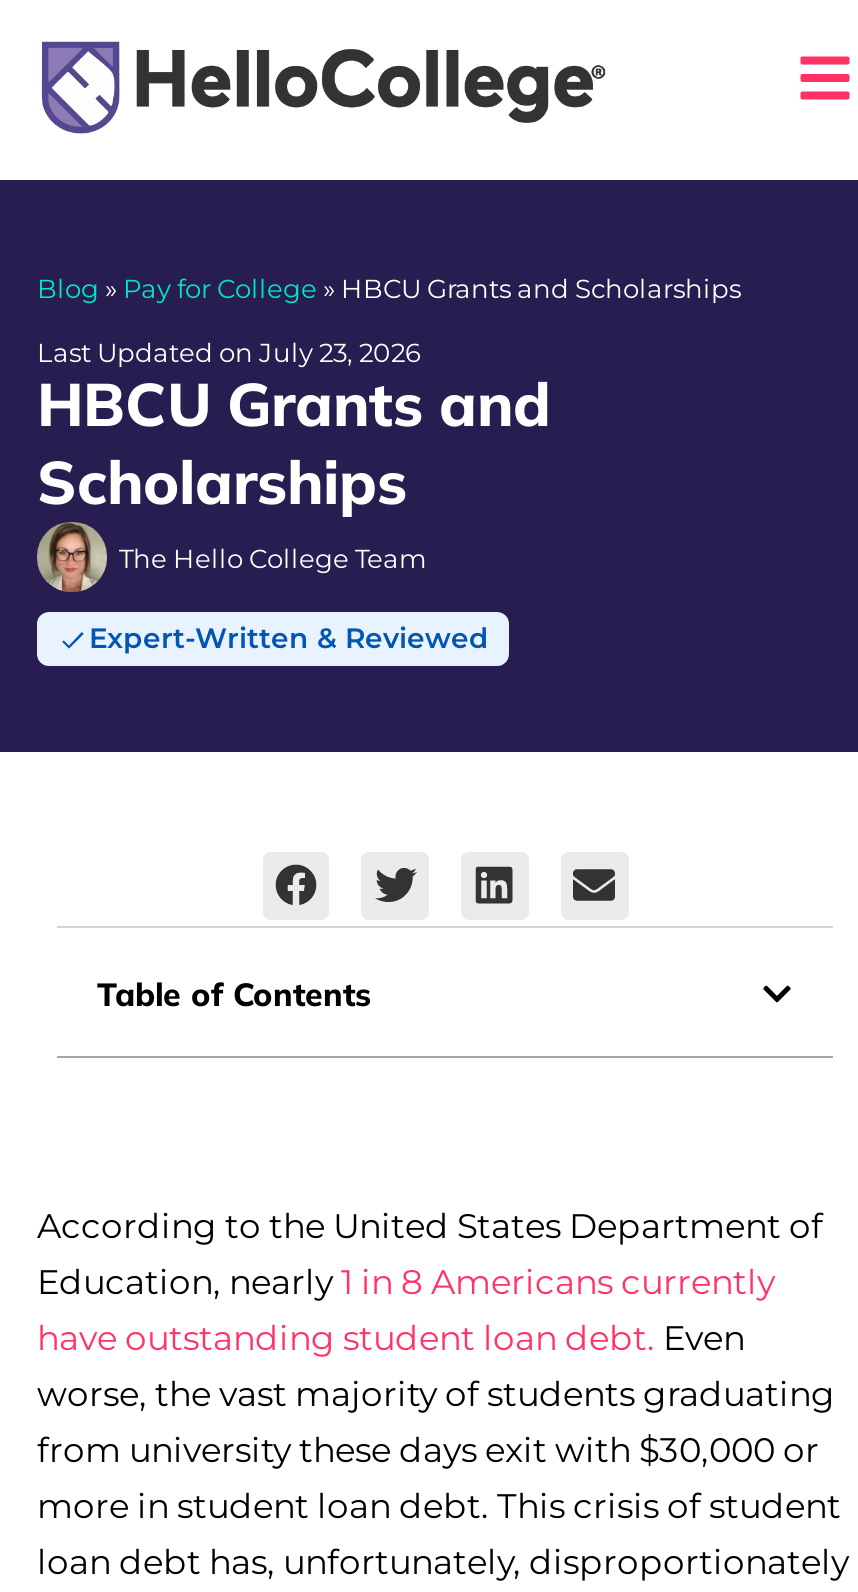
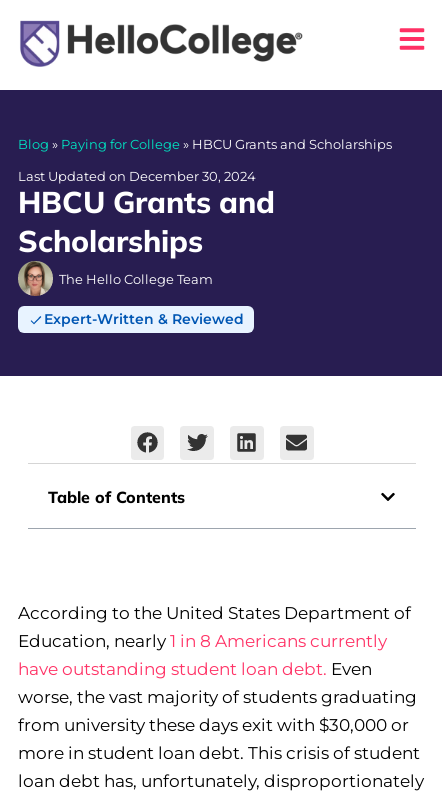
- Blog» Pay for College» HBCU Grants and Scholarships
+ Blog» Paying for College» HBCU Grants and Scholarships

- Last Updated on July 23, 2026
+ Last Updated on December 30, 2024
